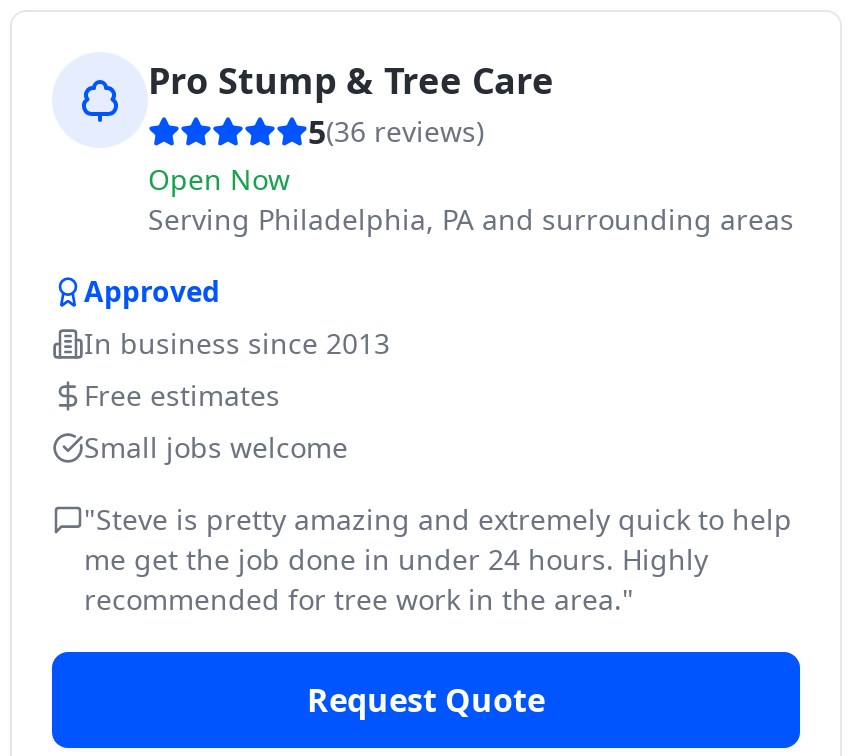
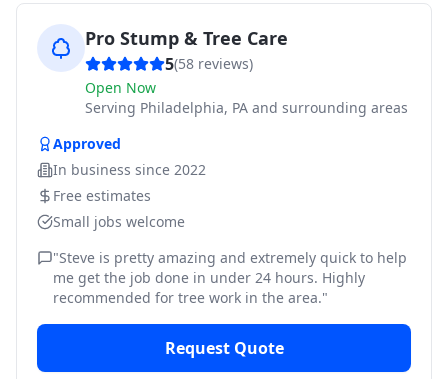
- 5(36 reviews)
+ 5(58 reviews)

- In business since 2013
+ In business since 2022
